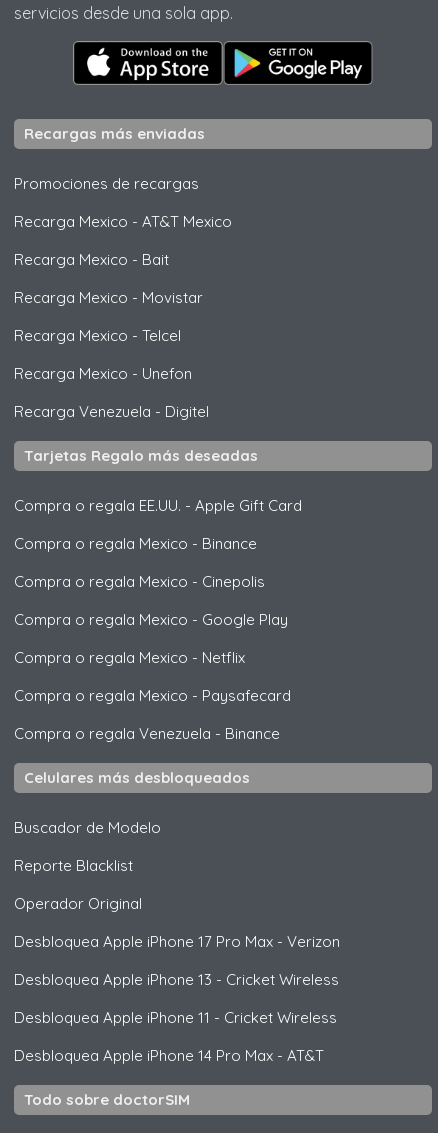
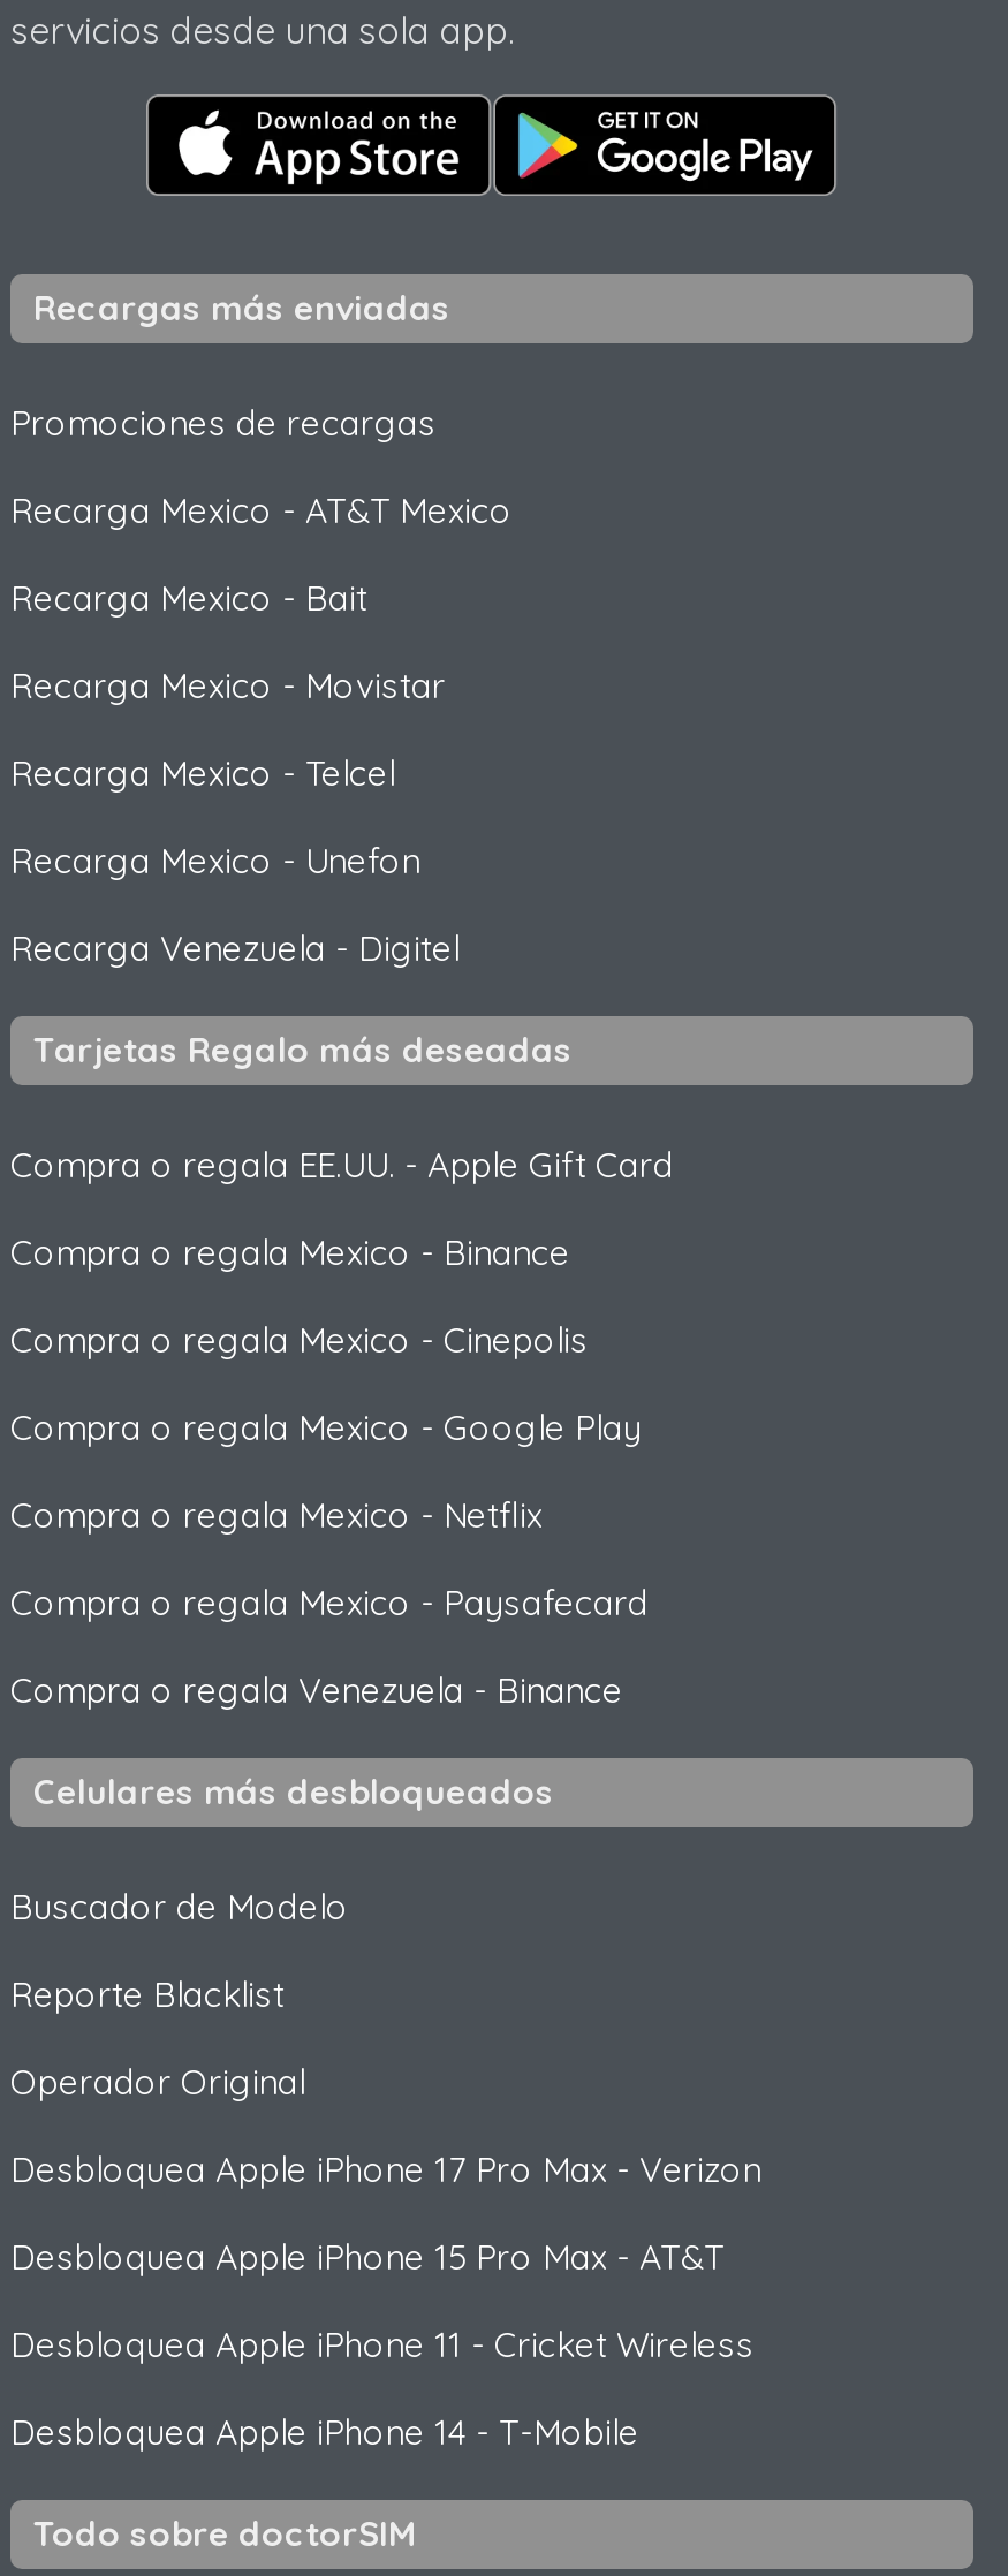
- Desbloquea Apple iPhone 13 - Cricket Wireless
+ Desbloquea Apple iPhone 15 Pro Max - AT&T

- Desbloquea Apple iPhone 14 Pro Max - AT&T
+ Desbloquea Apple iPhone 14 - T-Mobile
